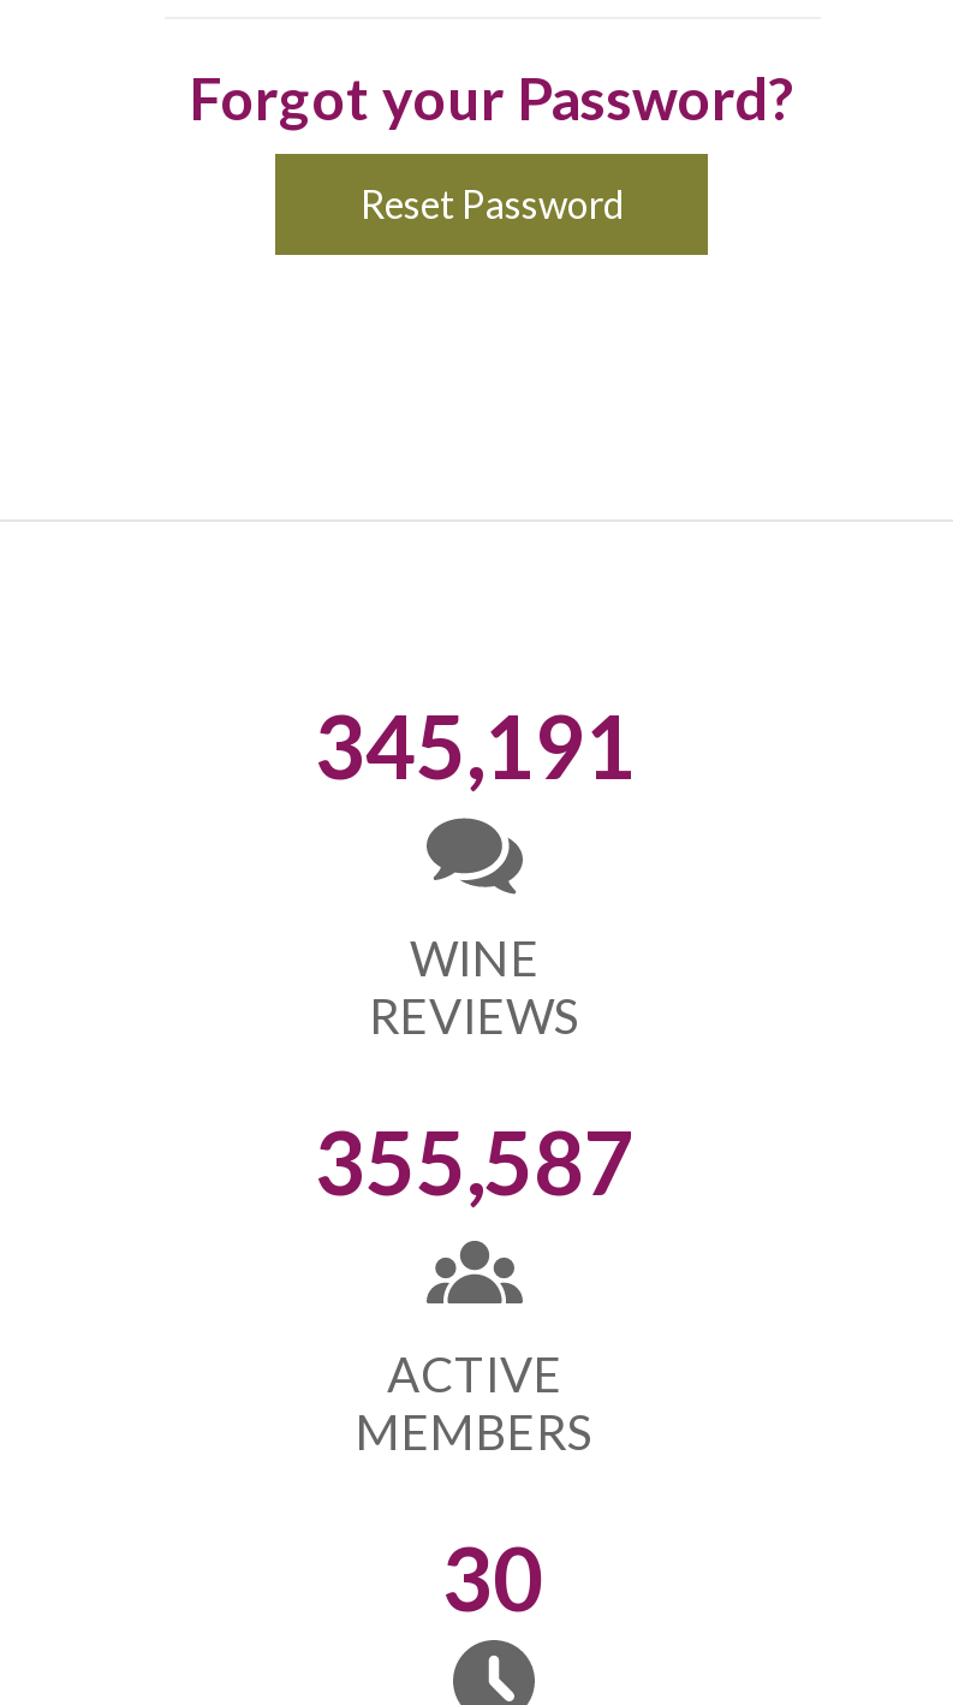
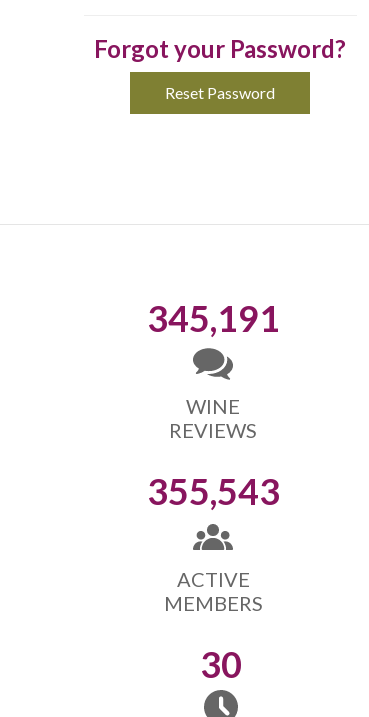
- 355,587
+ 355,543
